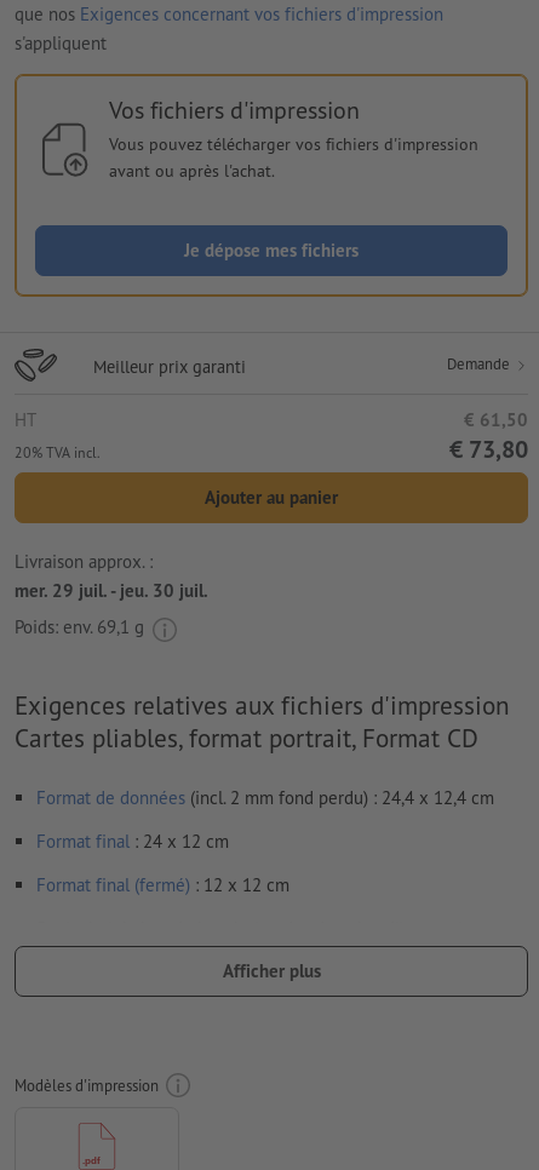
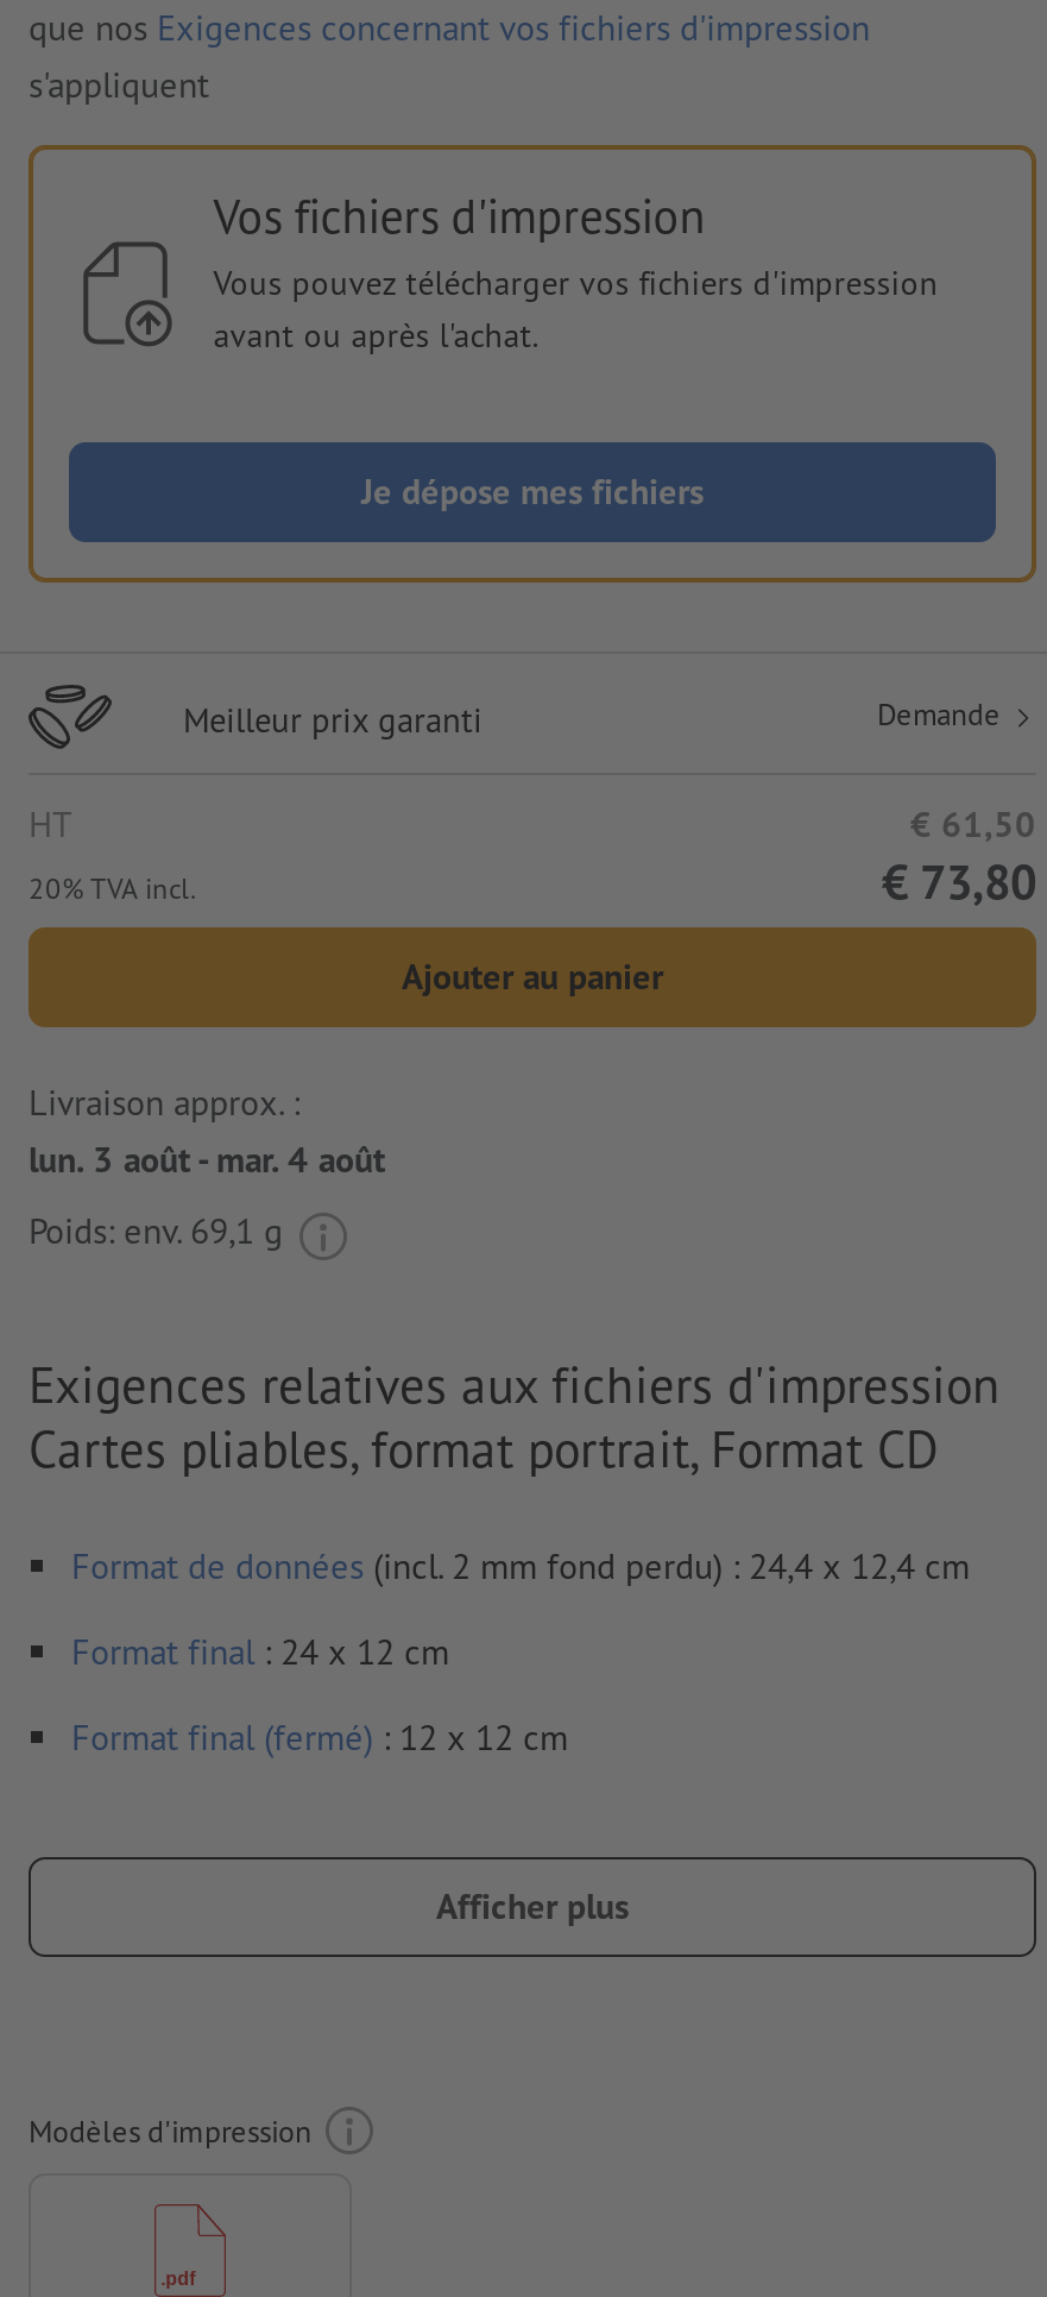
- mer. 29 juil. - jeu. 30 juil.
+ lun. 3 août - mar. 4 août
